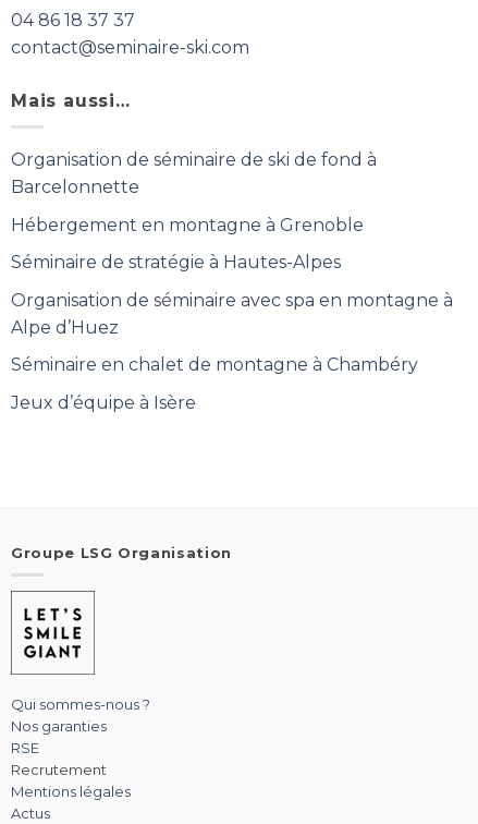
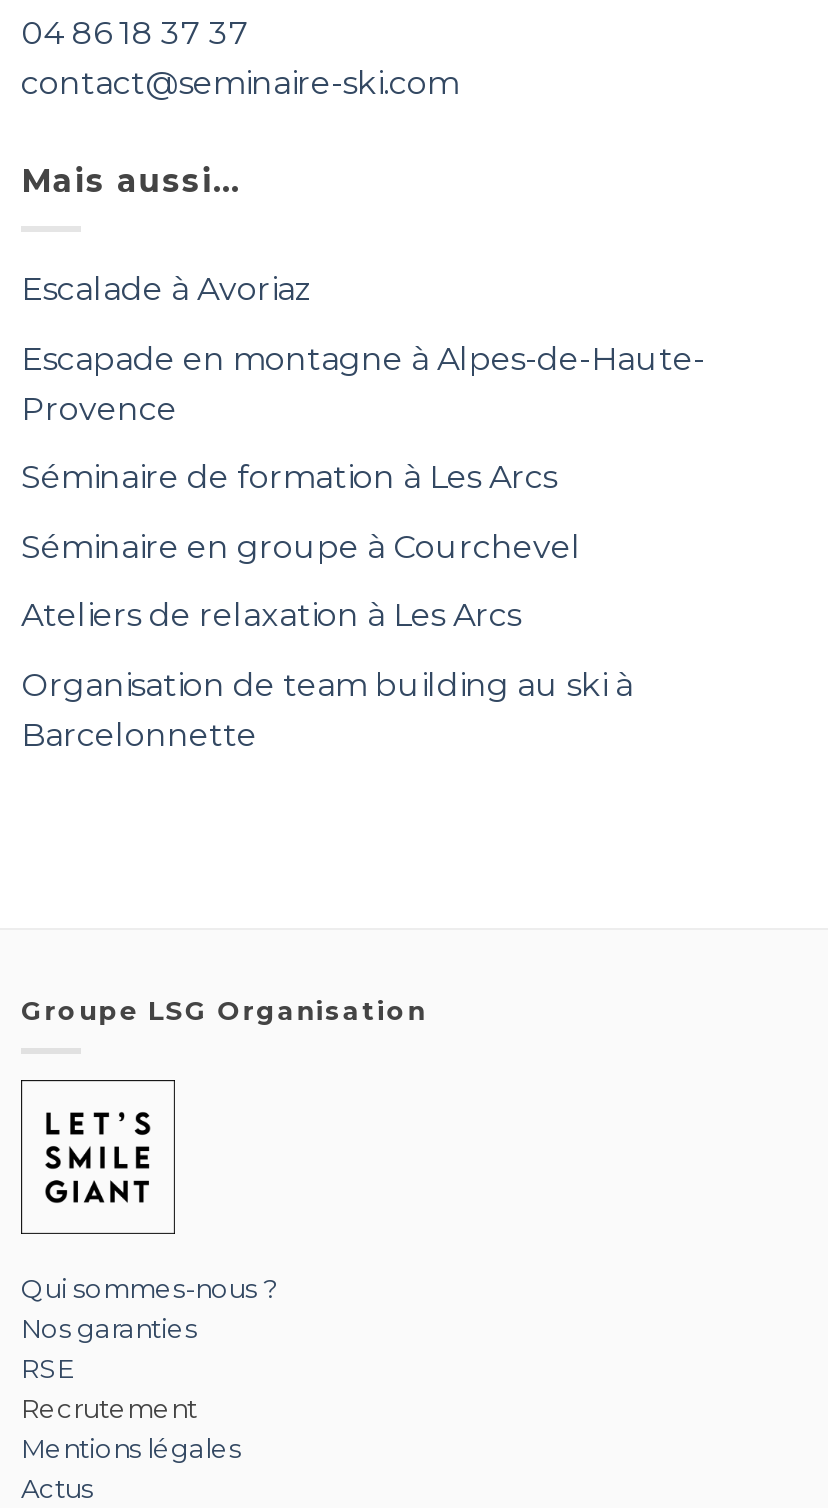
- Organisation de séminaire de ski de fond à
+ Escalade à Avoriaz
+ Escapade en montagne à Alpes-de-Haute-
+ Provence
+ Séminaire de formation à Les Arcs
+ Séminaire en groupe à Courchevel
+ Ateliers de relaxation à Les Arcs
+ Organisation de team building au ski à

moved down: Barcelonnette

- Hébergement en montagne à Grenoble
- Séminaire de stratégie à Hautes-Alpes
- Organisation de séminaire avec spa en montagne à
- Alpe d’Huez
- Séminaire en chalet de montagne à Chambéry
- Jeux d’équipe à Isère
